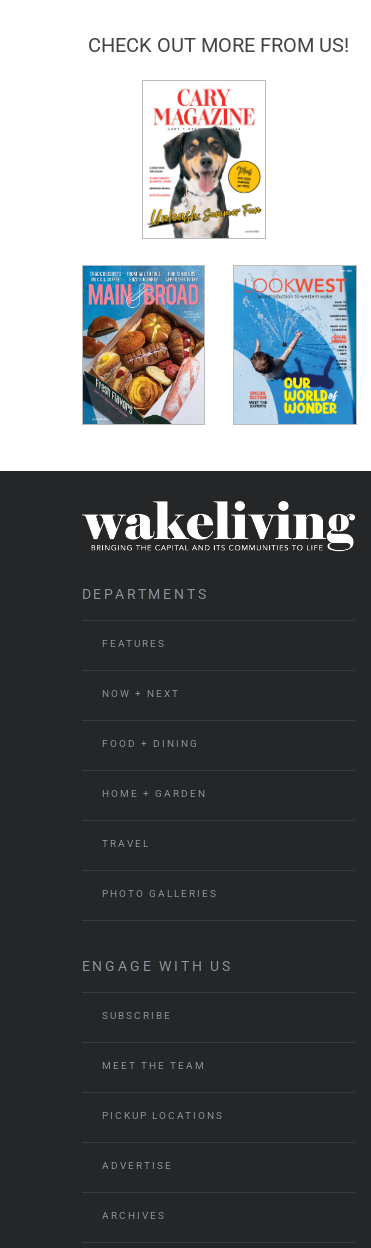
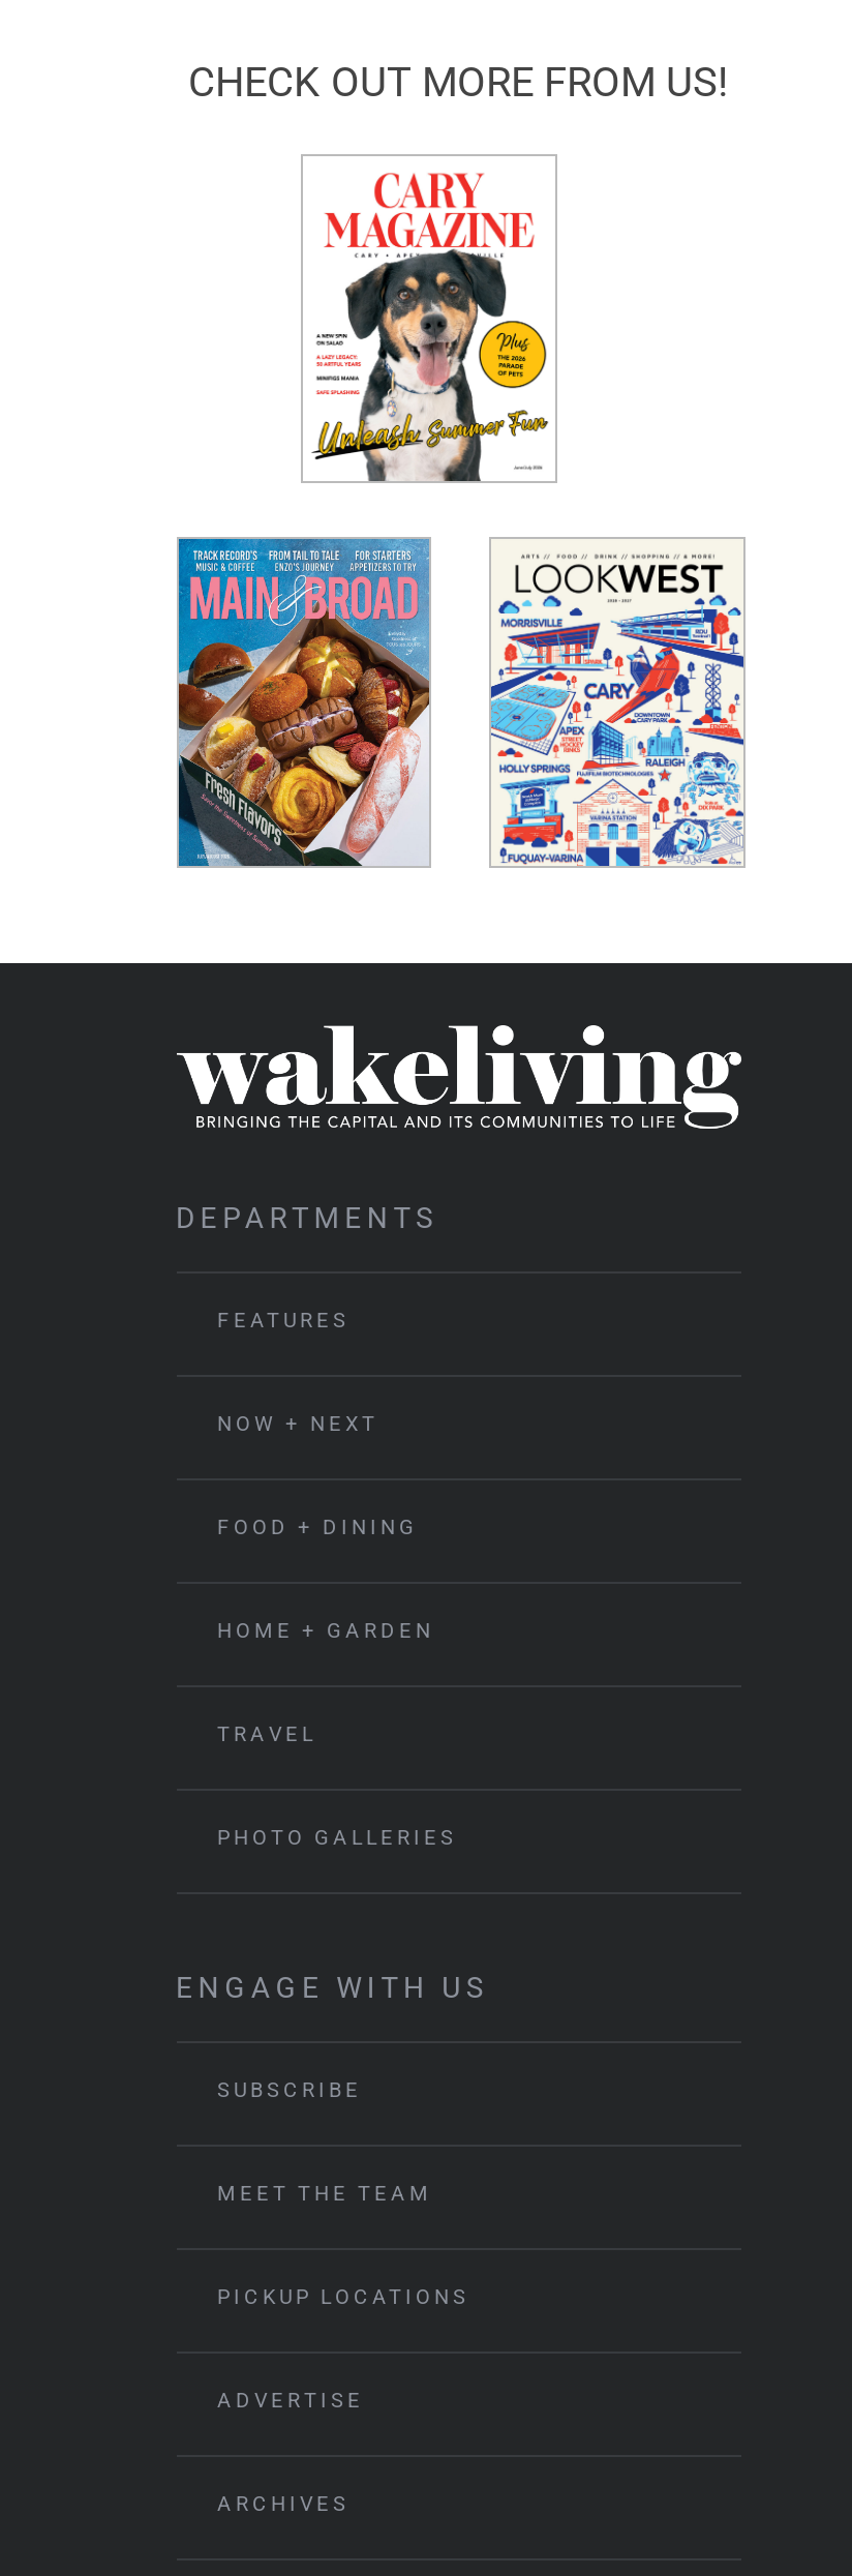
- [image]
+ [image]
